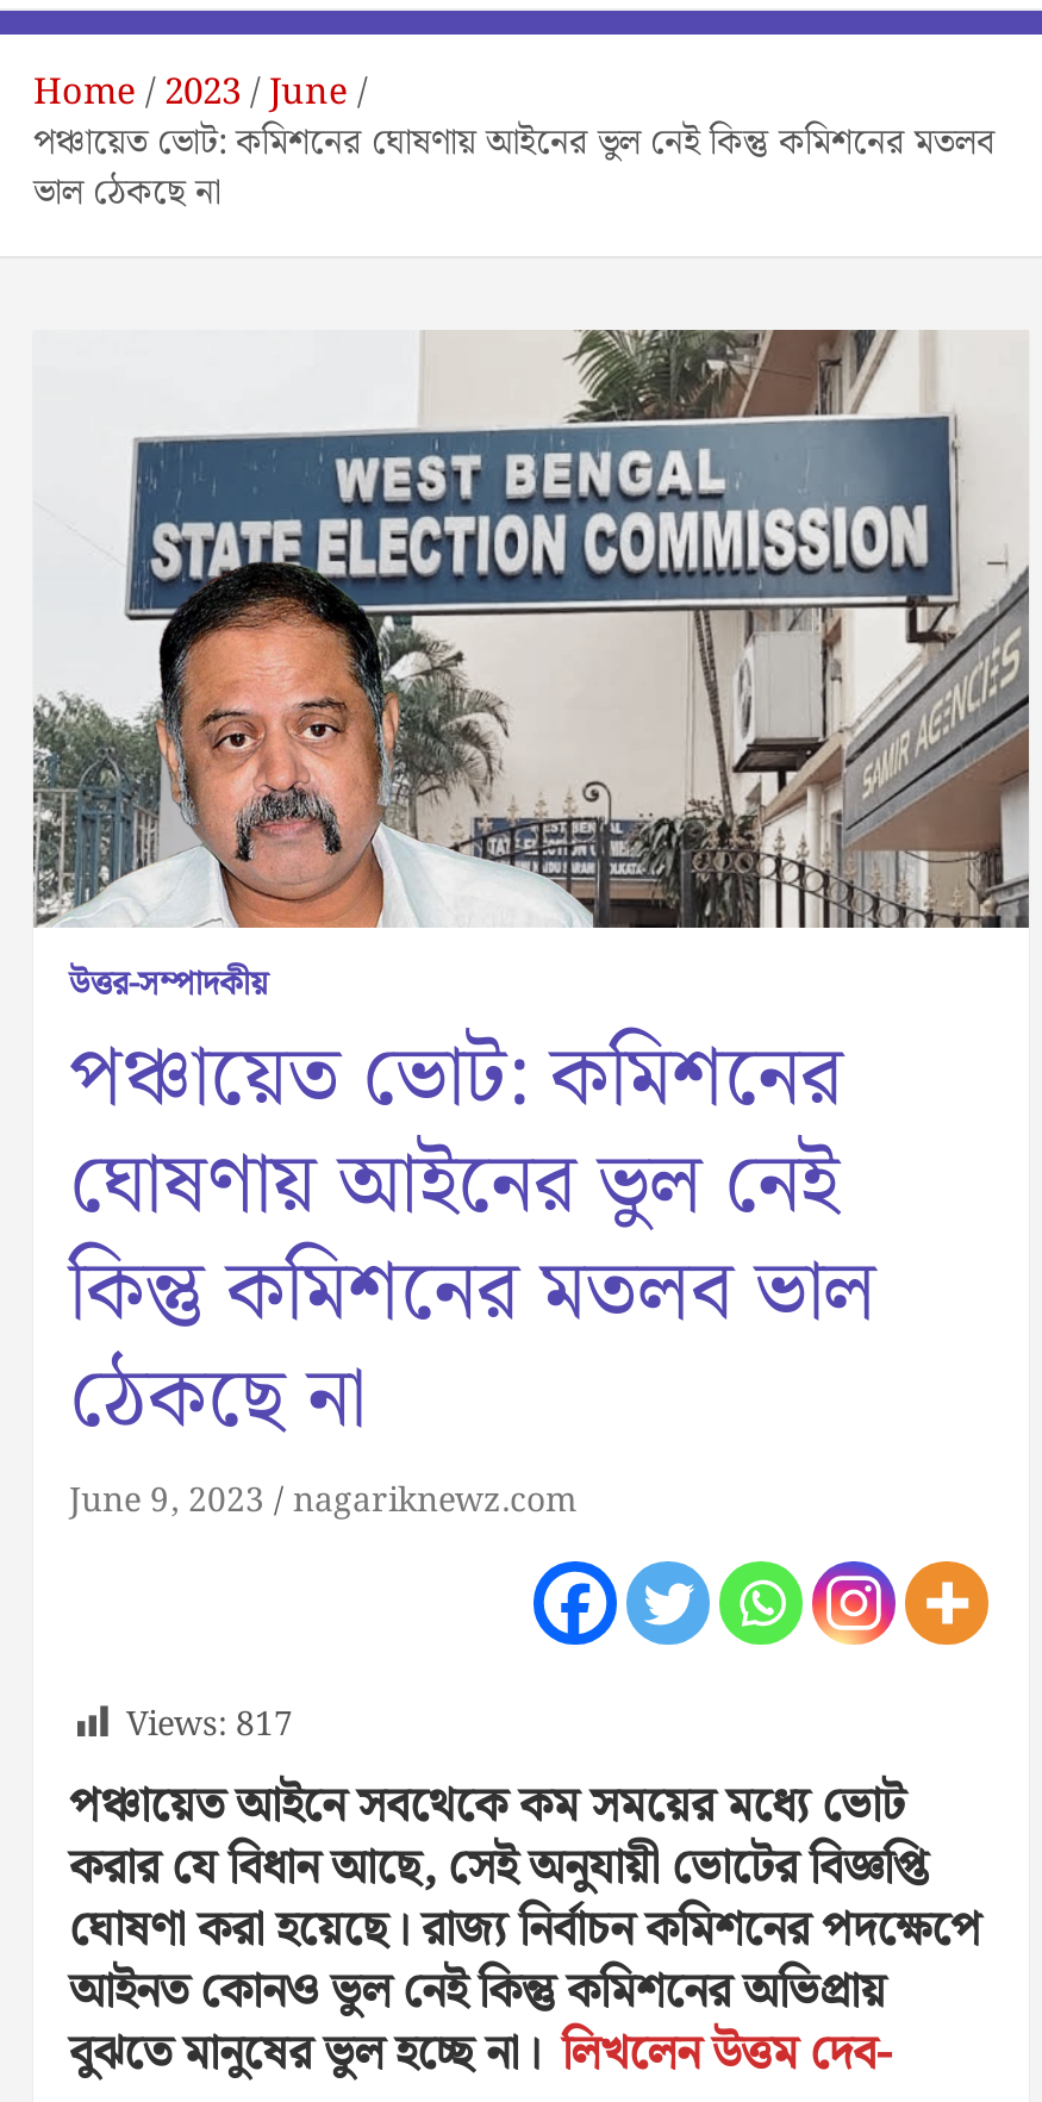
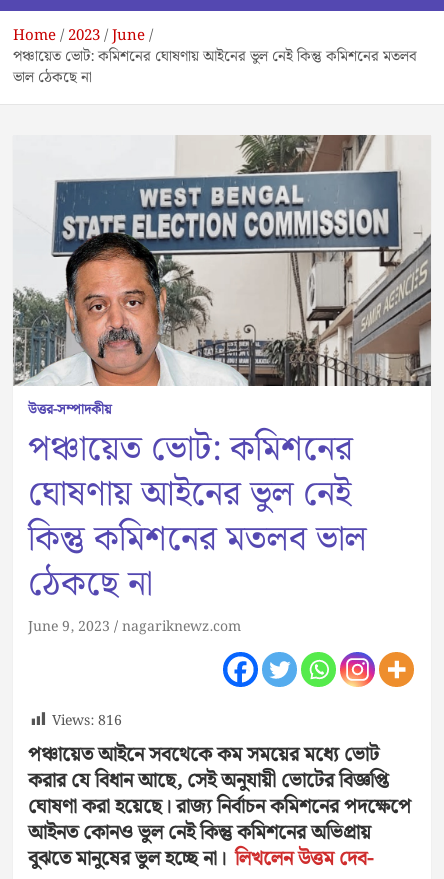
- Views: 817
+ Views: 816
